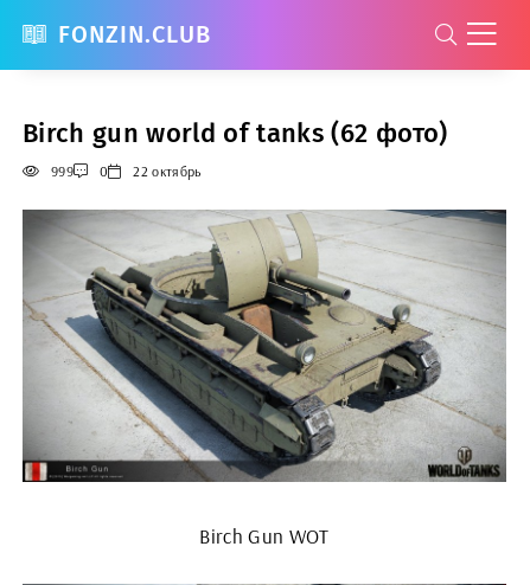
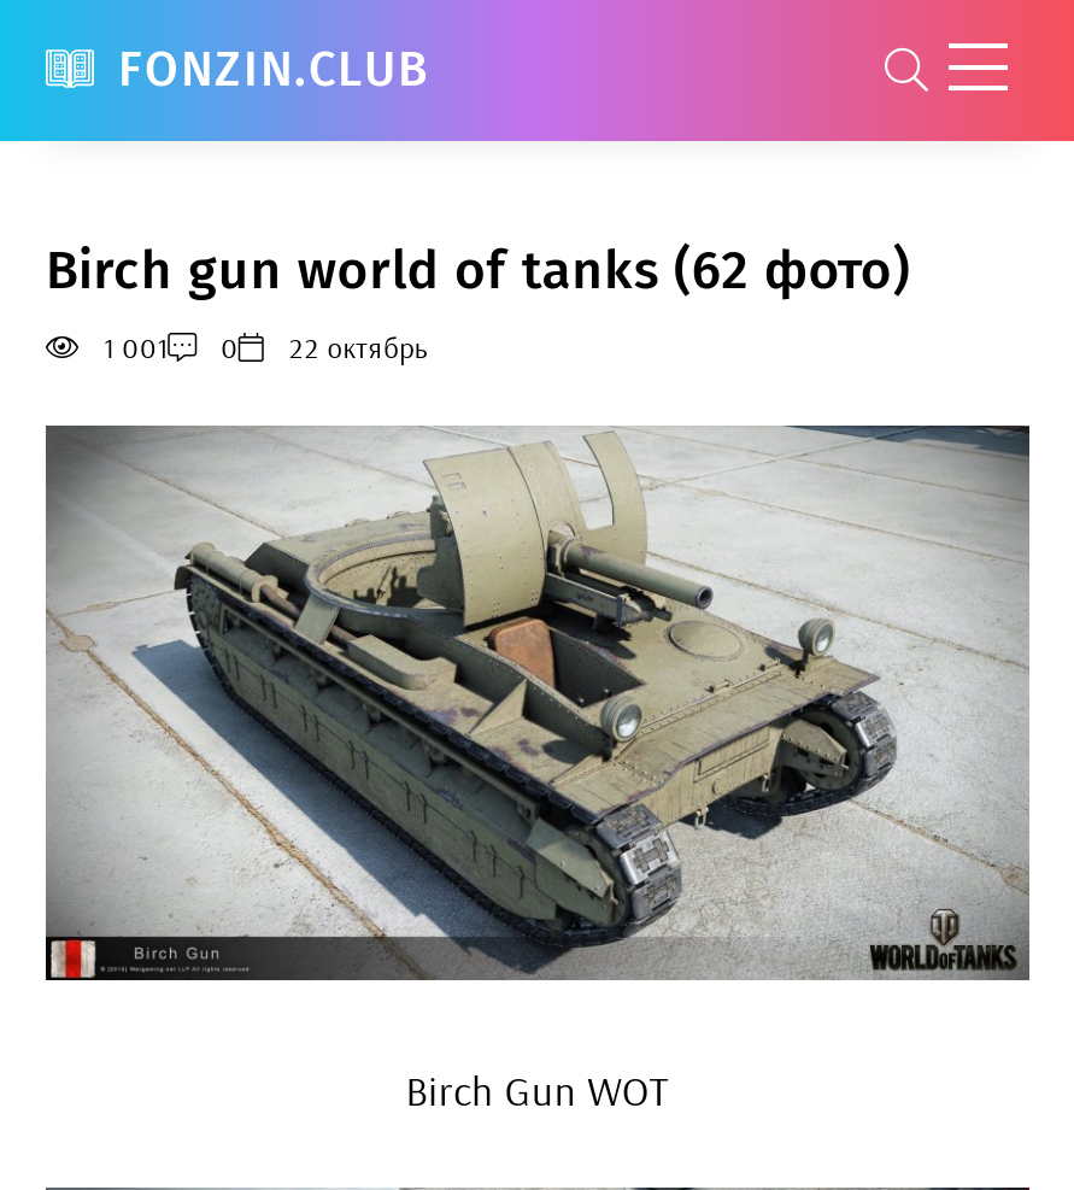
- 999
+ 1 001
